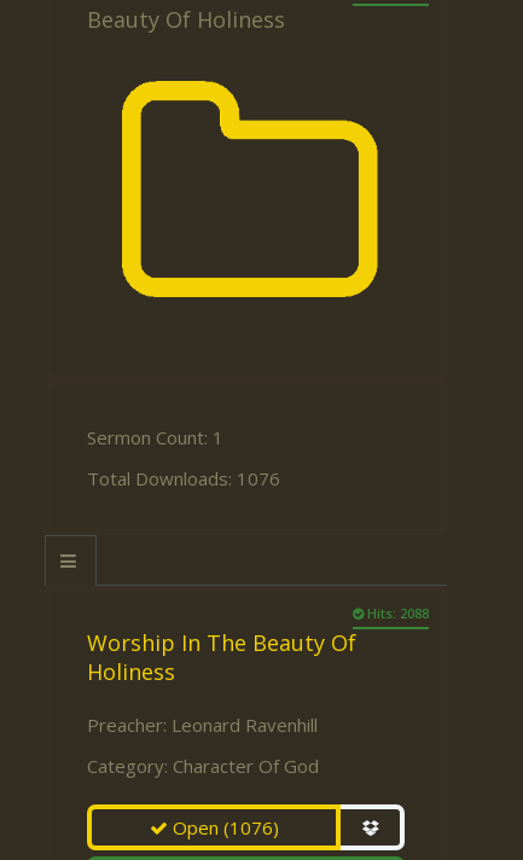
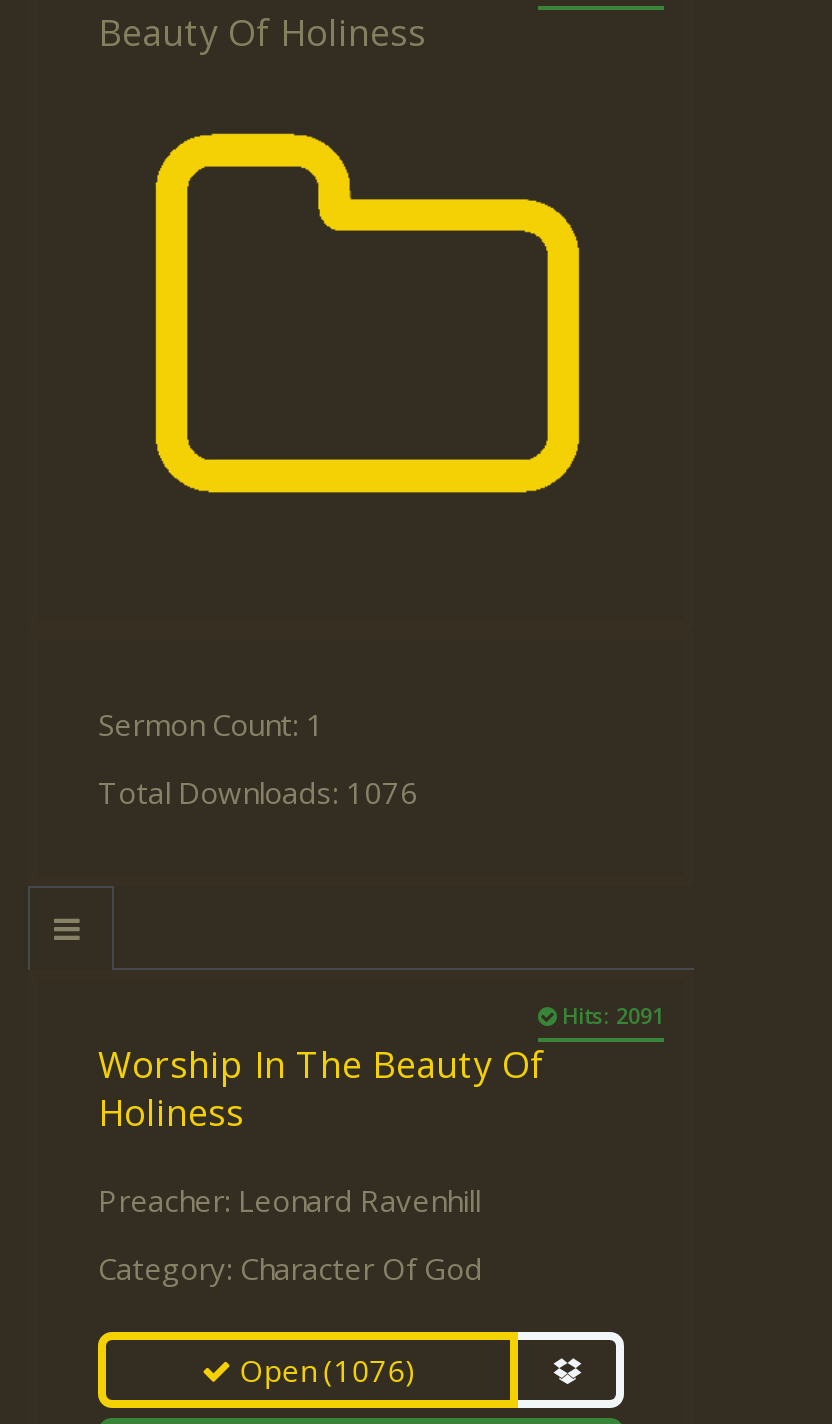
- Hits: 2088
+ Hits: 2091
